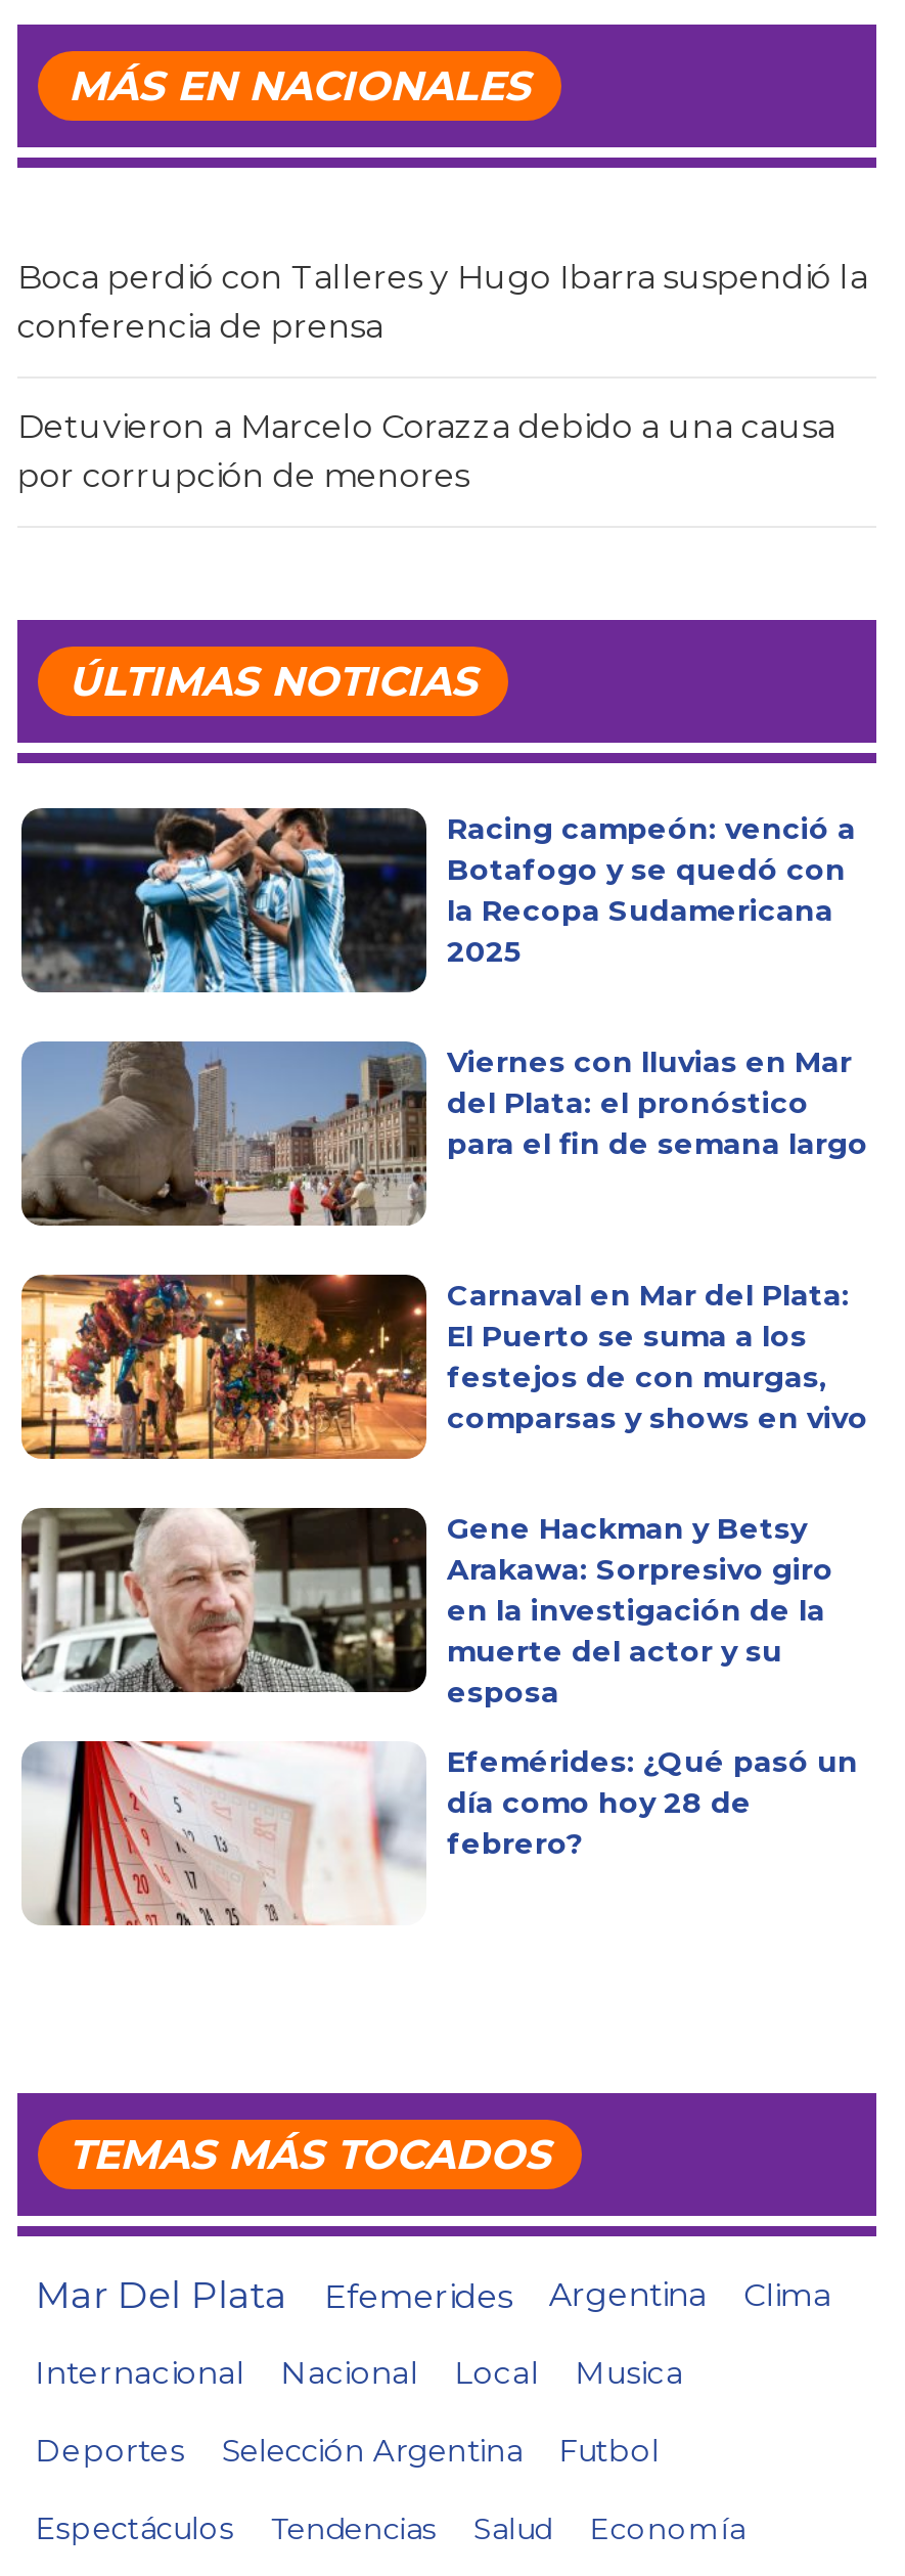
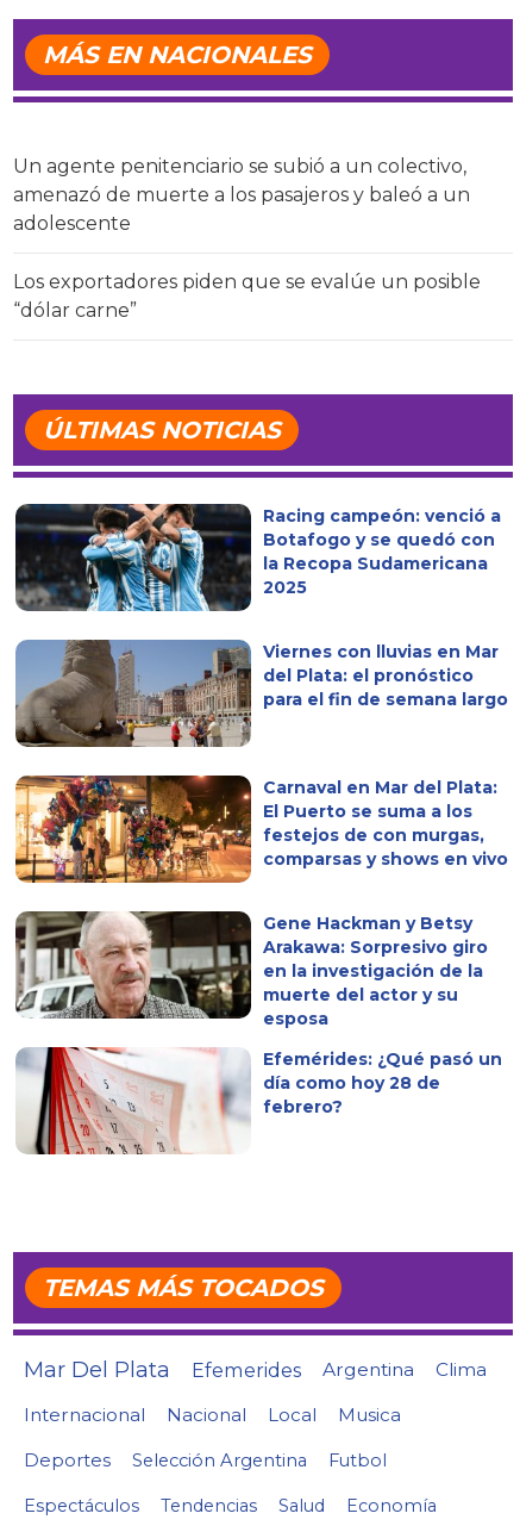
- Boca perdió con Talleres y Hugo Ibarra suspendió la
- conferencia de prensa
+ Un agente penitenciario se subió a un colectivo,
+ amenazó de muerte a los pasajeros y baleó a un
+ adolescente

- Detuvieron a Marcelo Corazza debido a una causa
- por corrupción de menores
+ Los exportadores piden que se evalúe un posible
+ “dólar carne”
